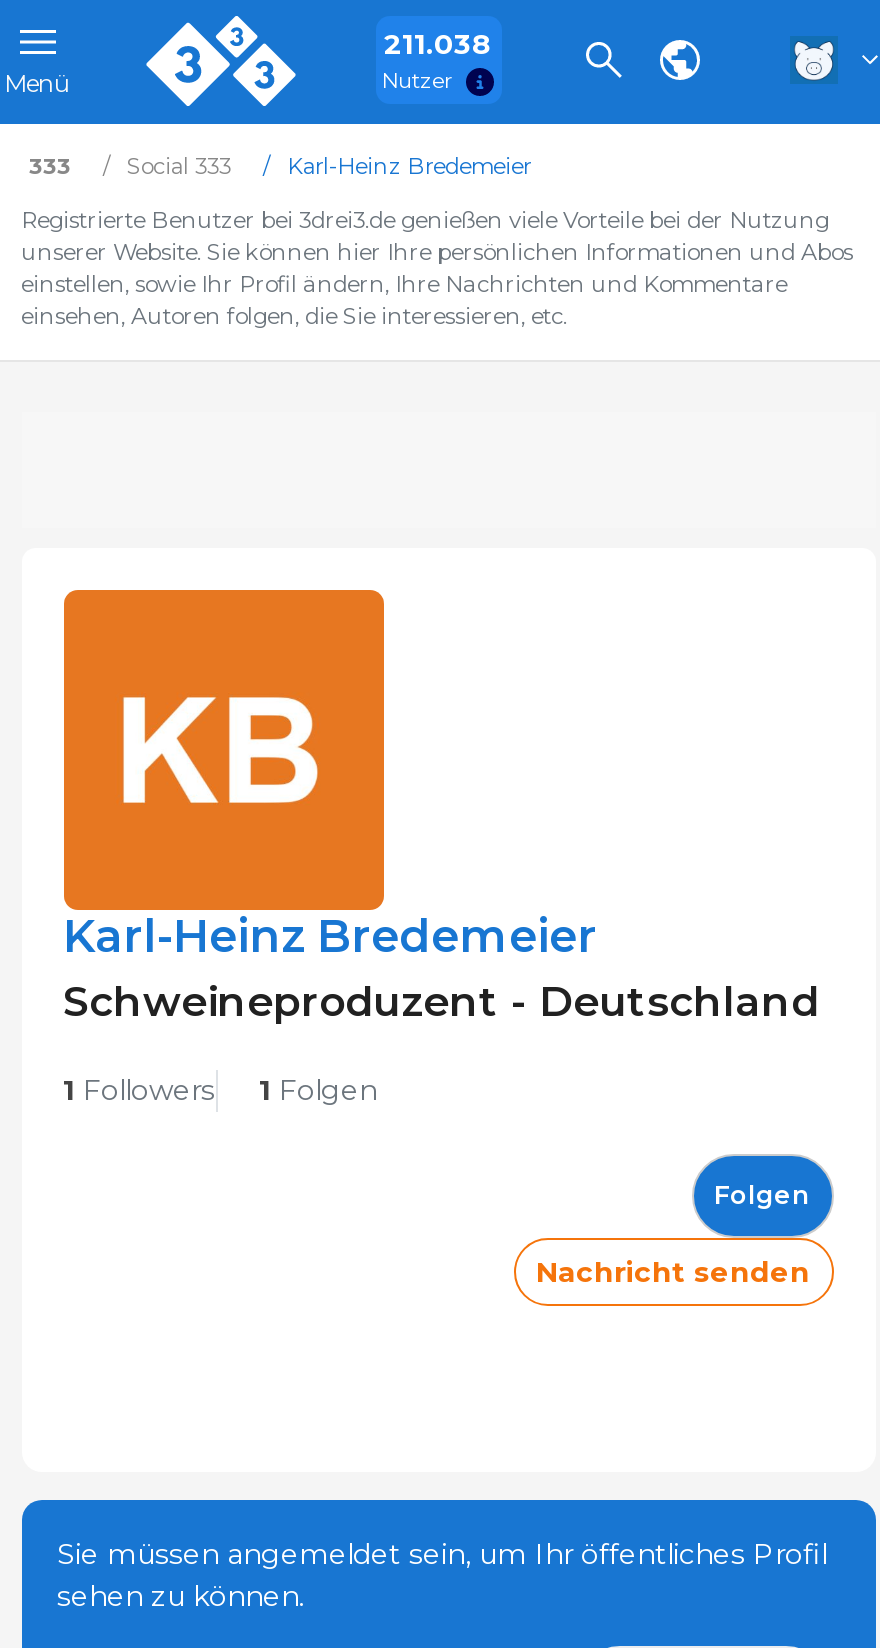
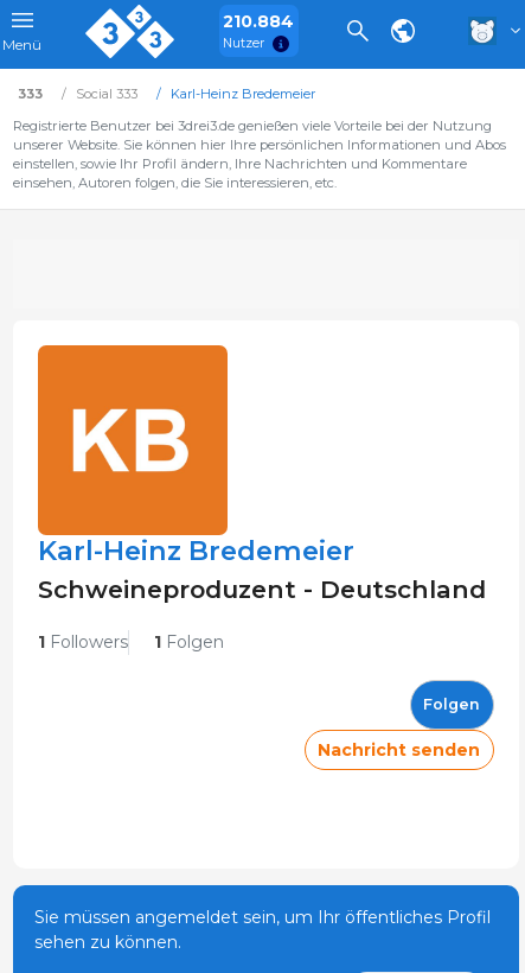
- 211.038
+ 210.884
